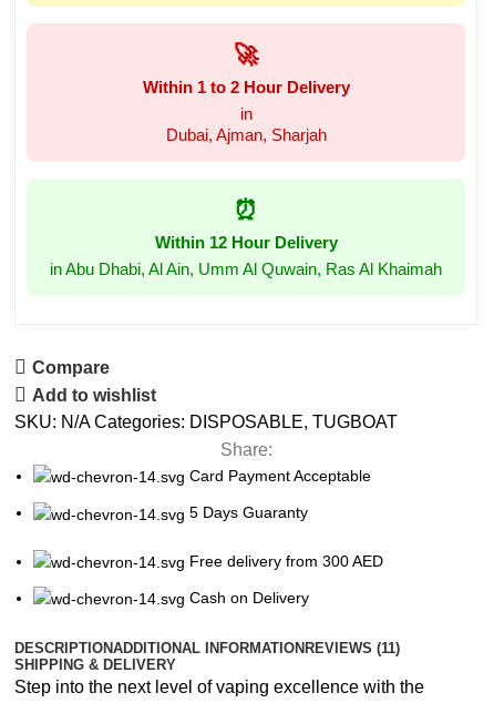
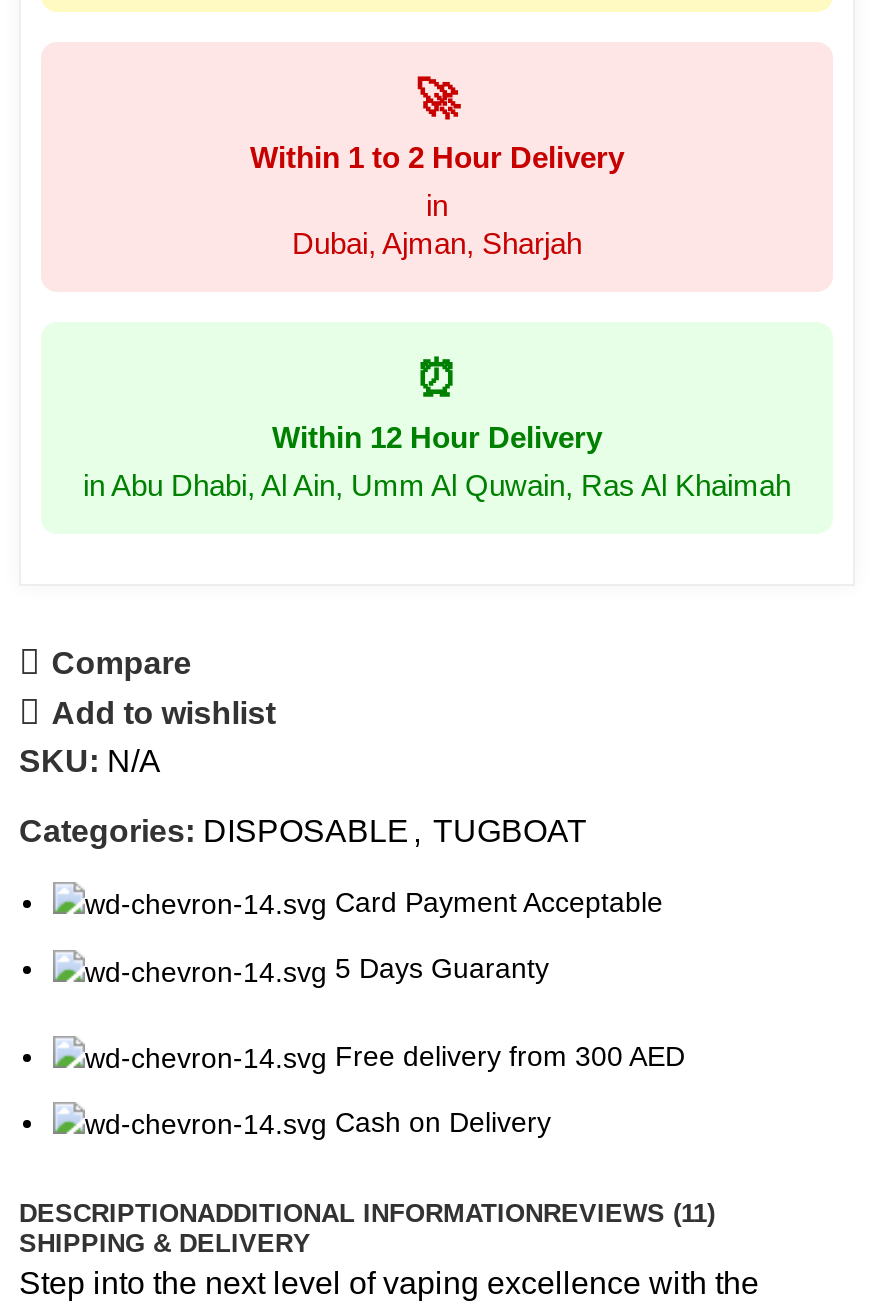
- SKU: N/A Categories: DISPOSABLE, TUGBOAT
+ SKU: N/A

- Share:
+ Categories: DISPOSABLE , TUGBOAT
